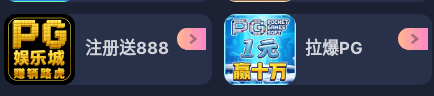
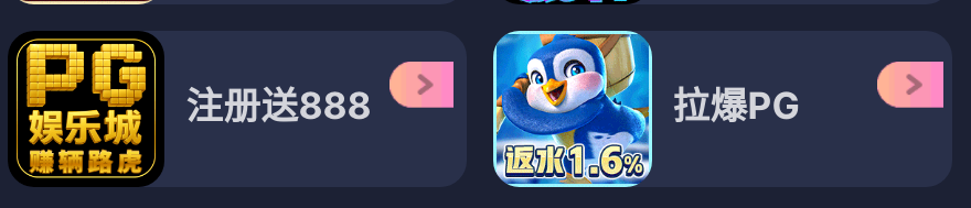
- [image]
+ [image]
